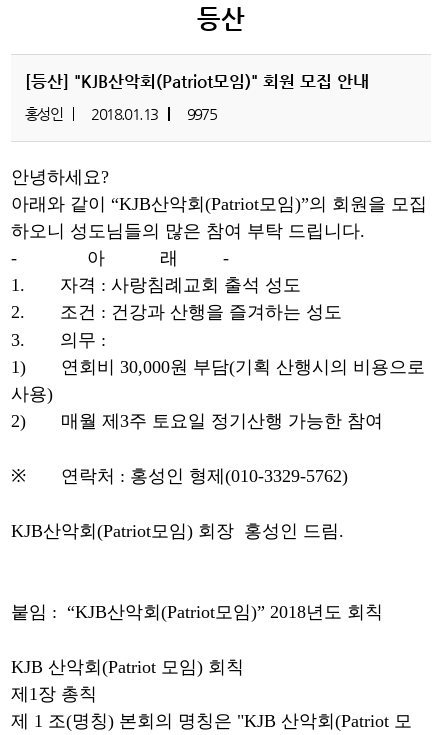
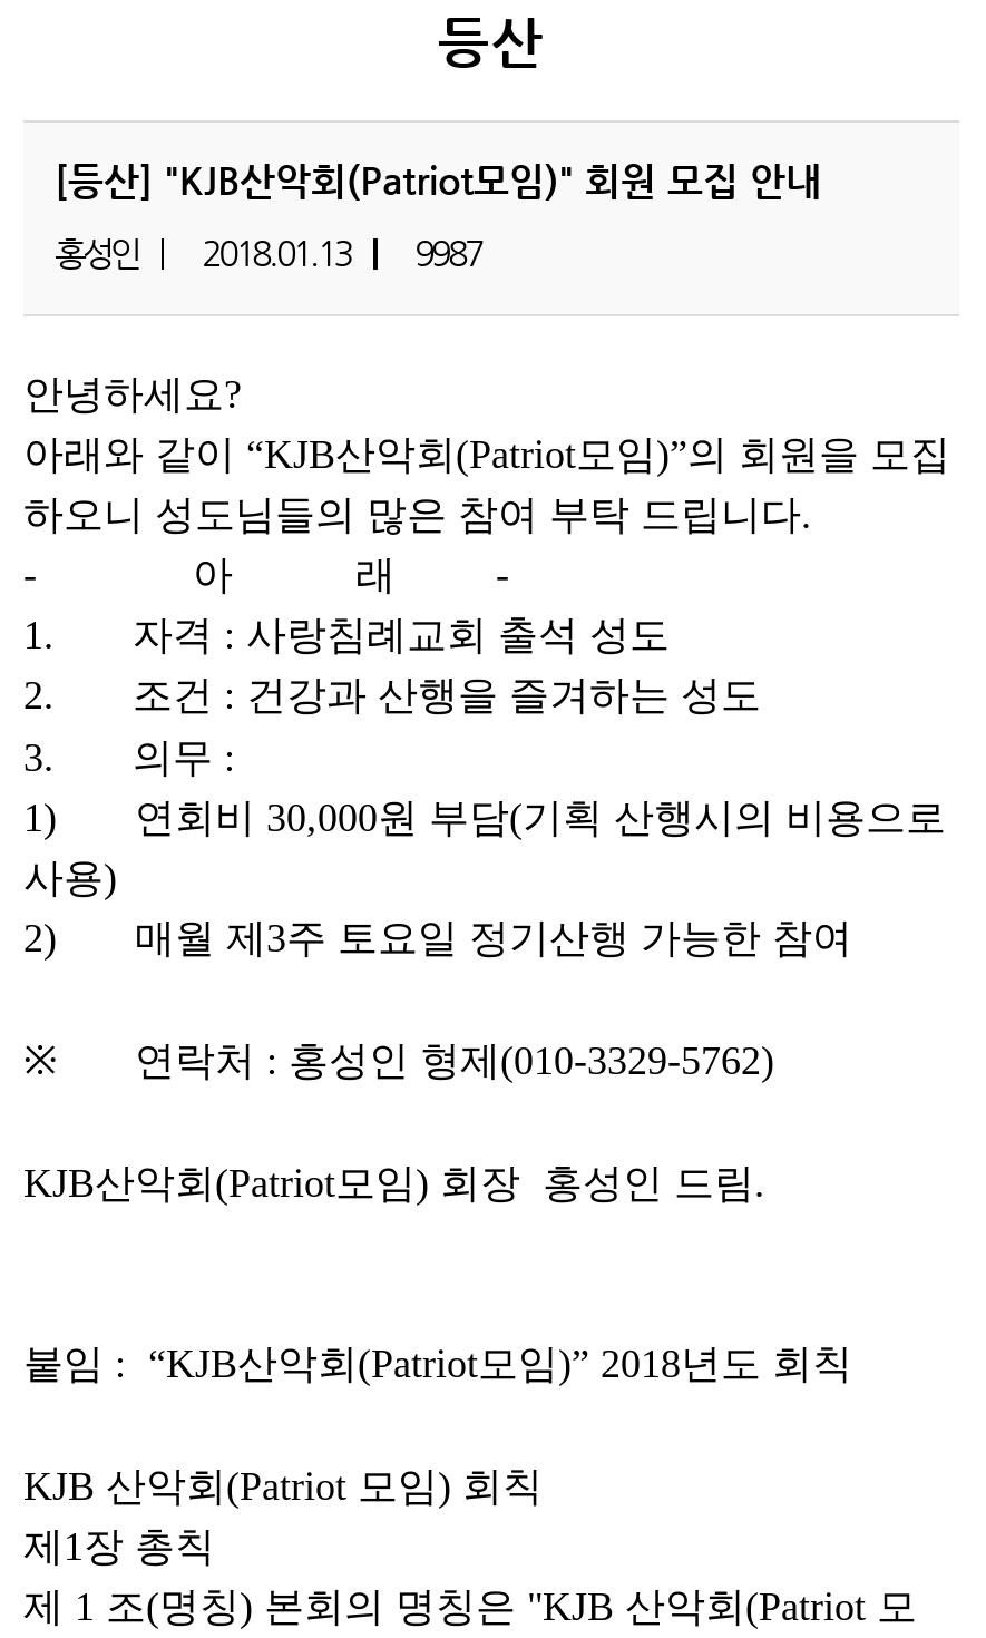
- 홍성인 2018.01.13 9975
+ 홍성인 2018.01.13 9987
